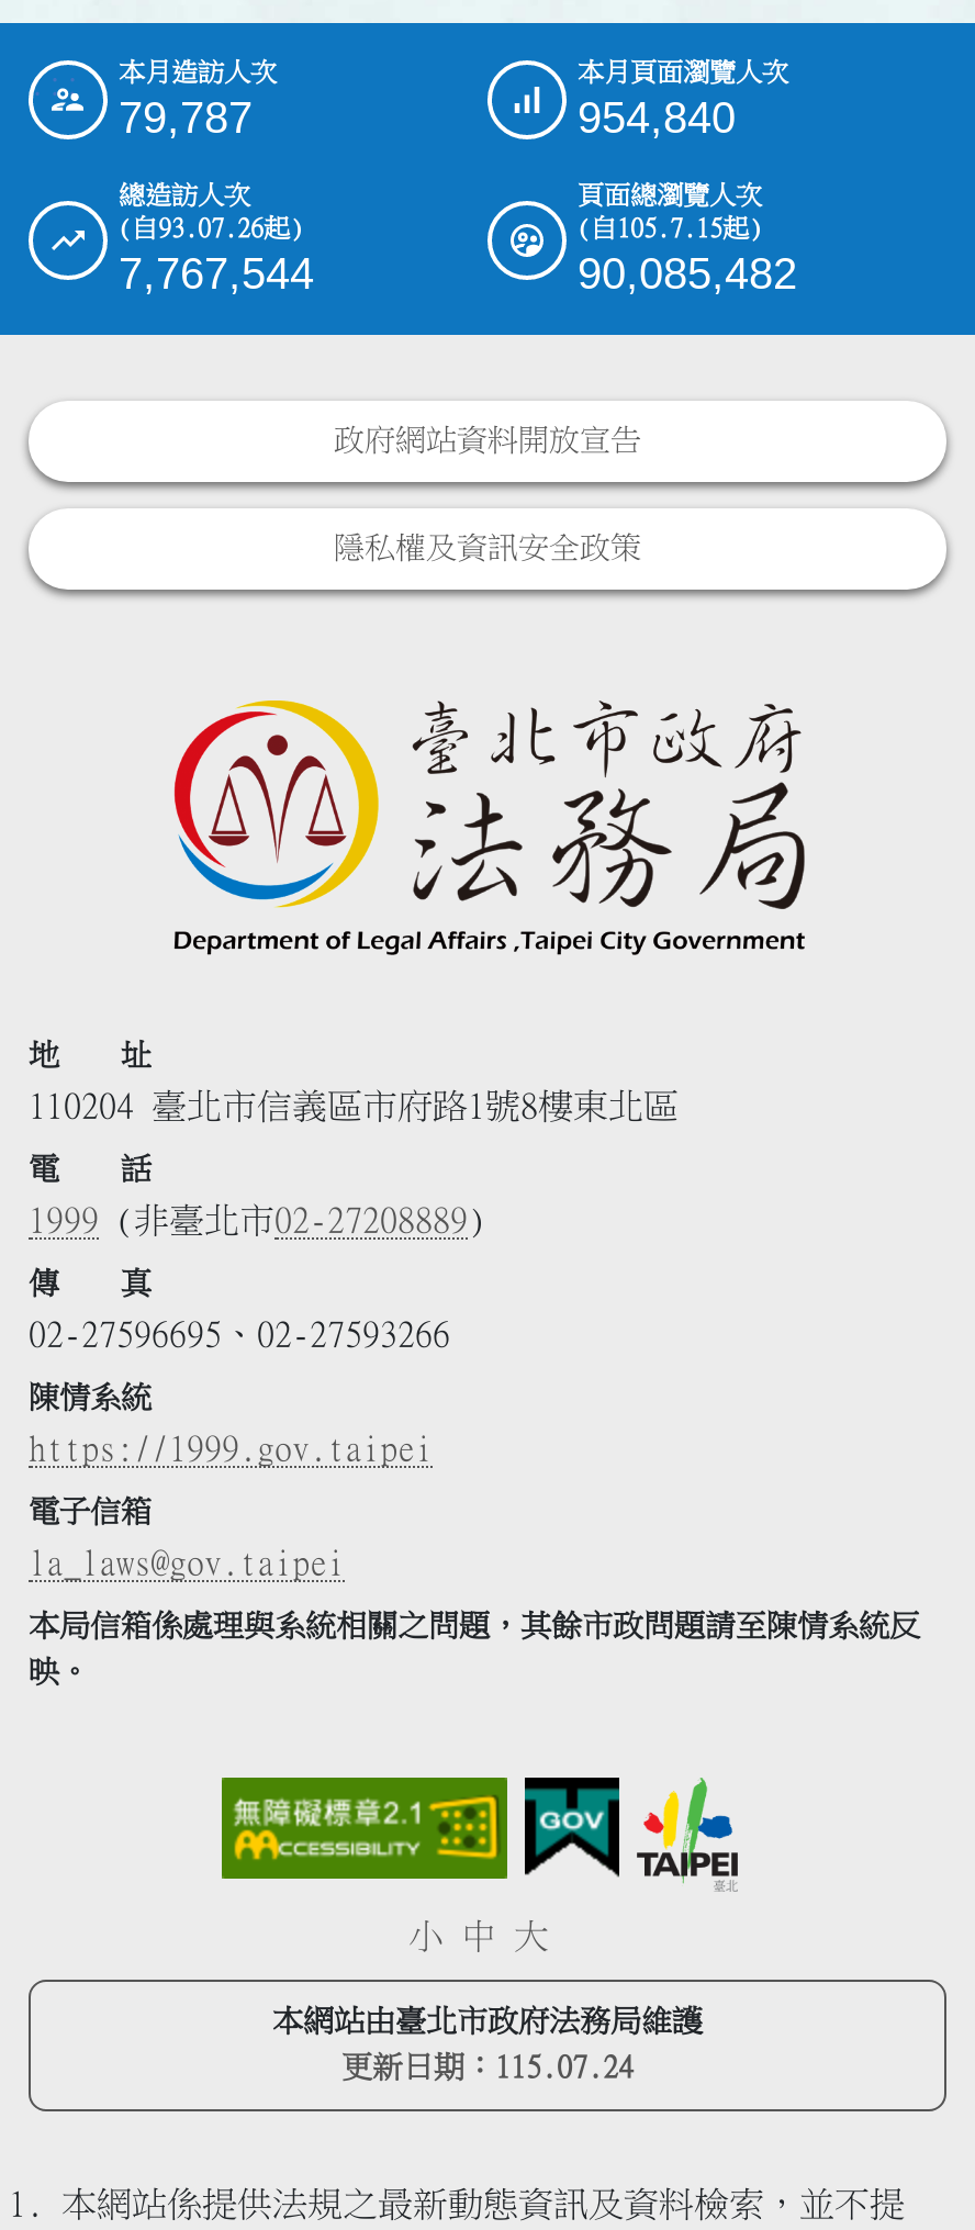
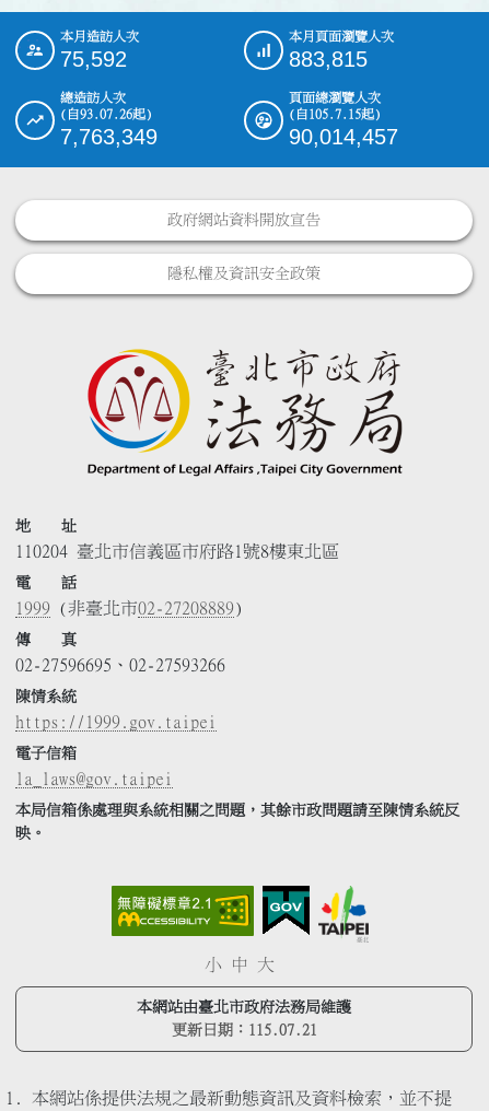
- 79,787
+ 75,592

- 954,840
+ 883,815

- 7,767,544
+ 7,763,349

- 90,085,482
+ 90,014,457

- 更新日期：115.07.24
+ 更新日期：115.07.21
